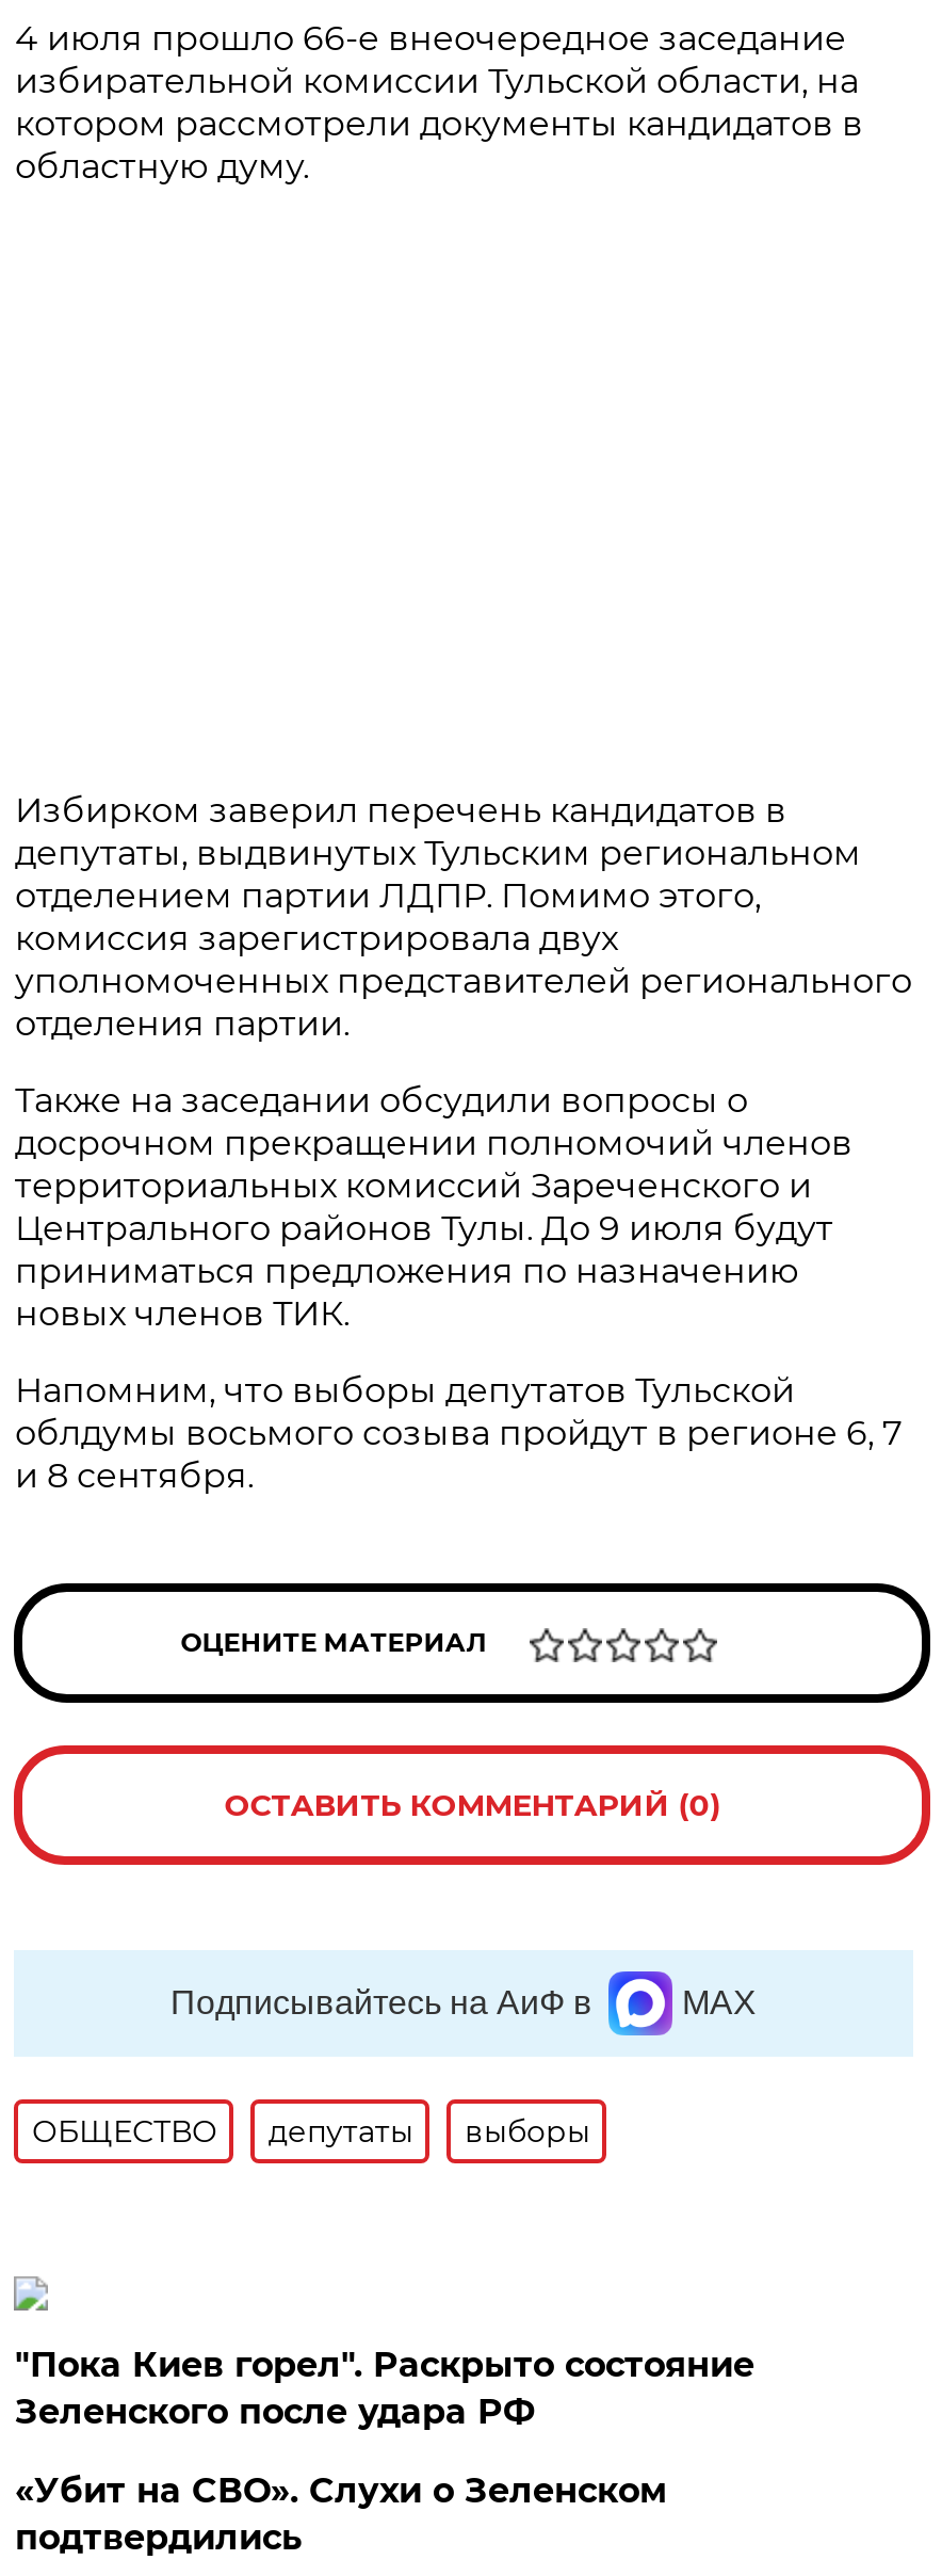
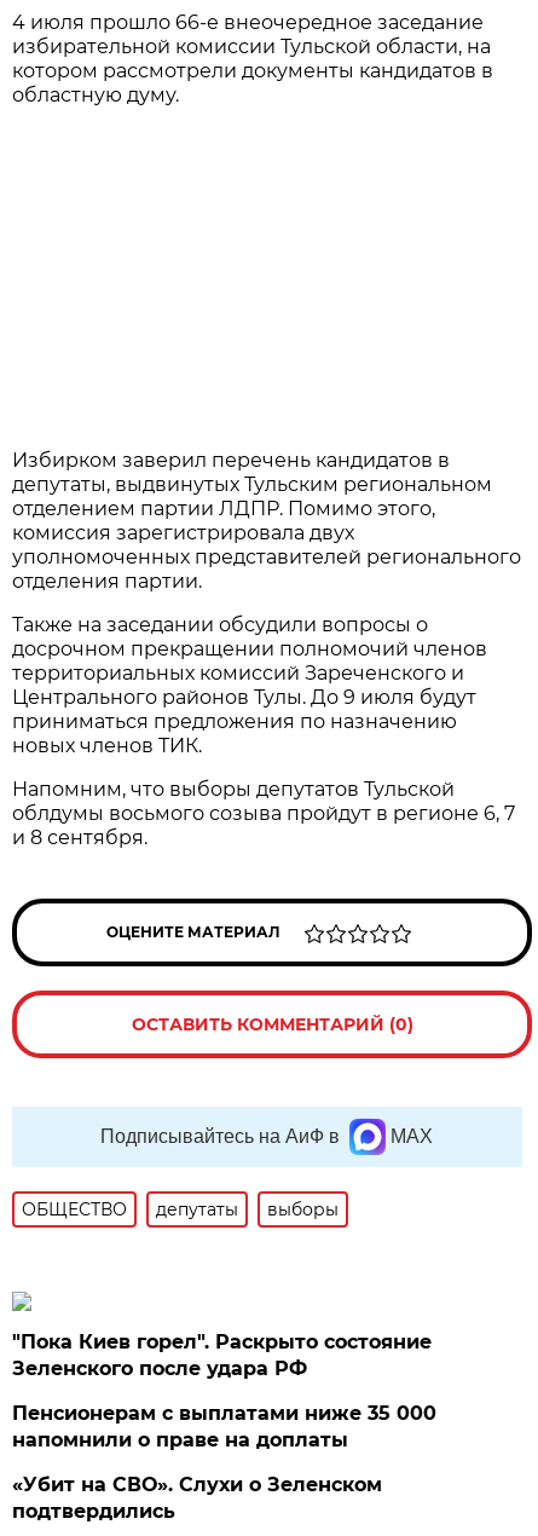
+ Пенсионерам с выплатами ниже 35 000
+ напомнили о праве на доплаты
